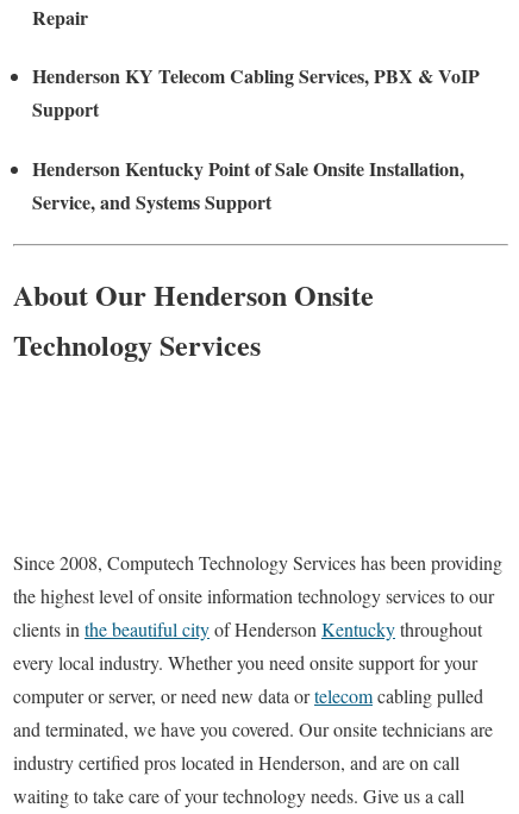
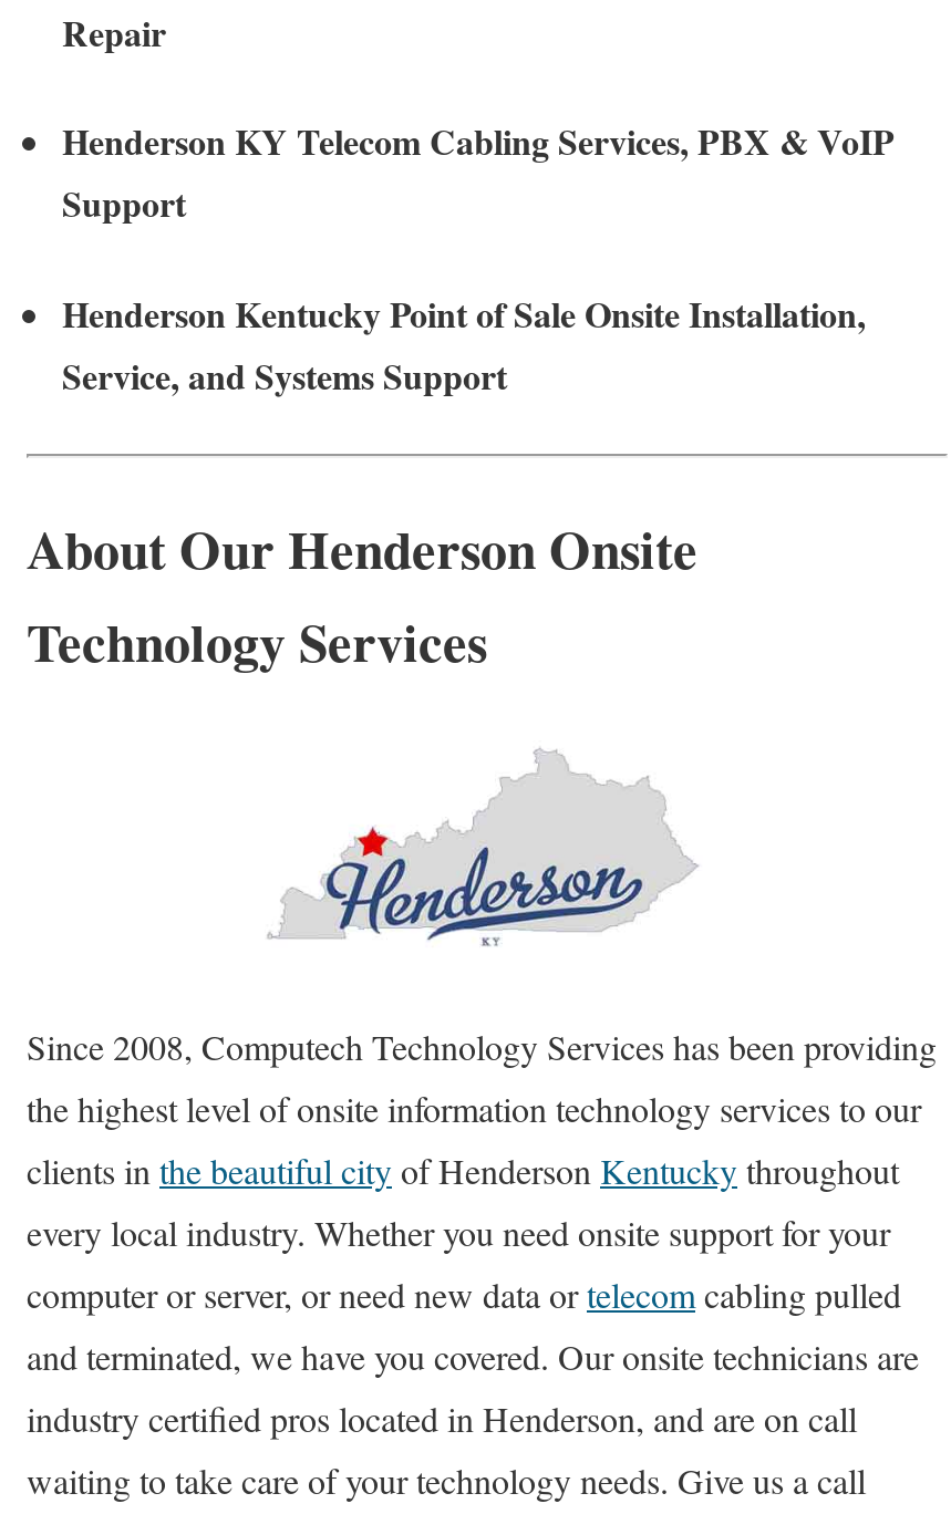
+ [image]
